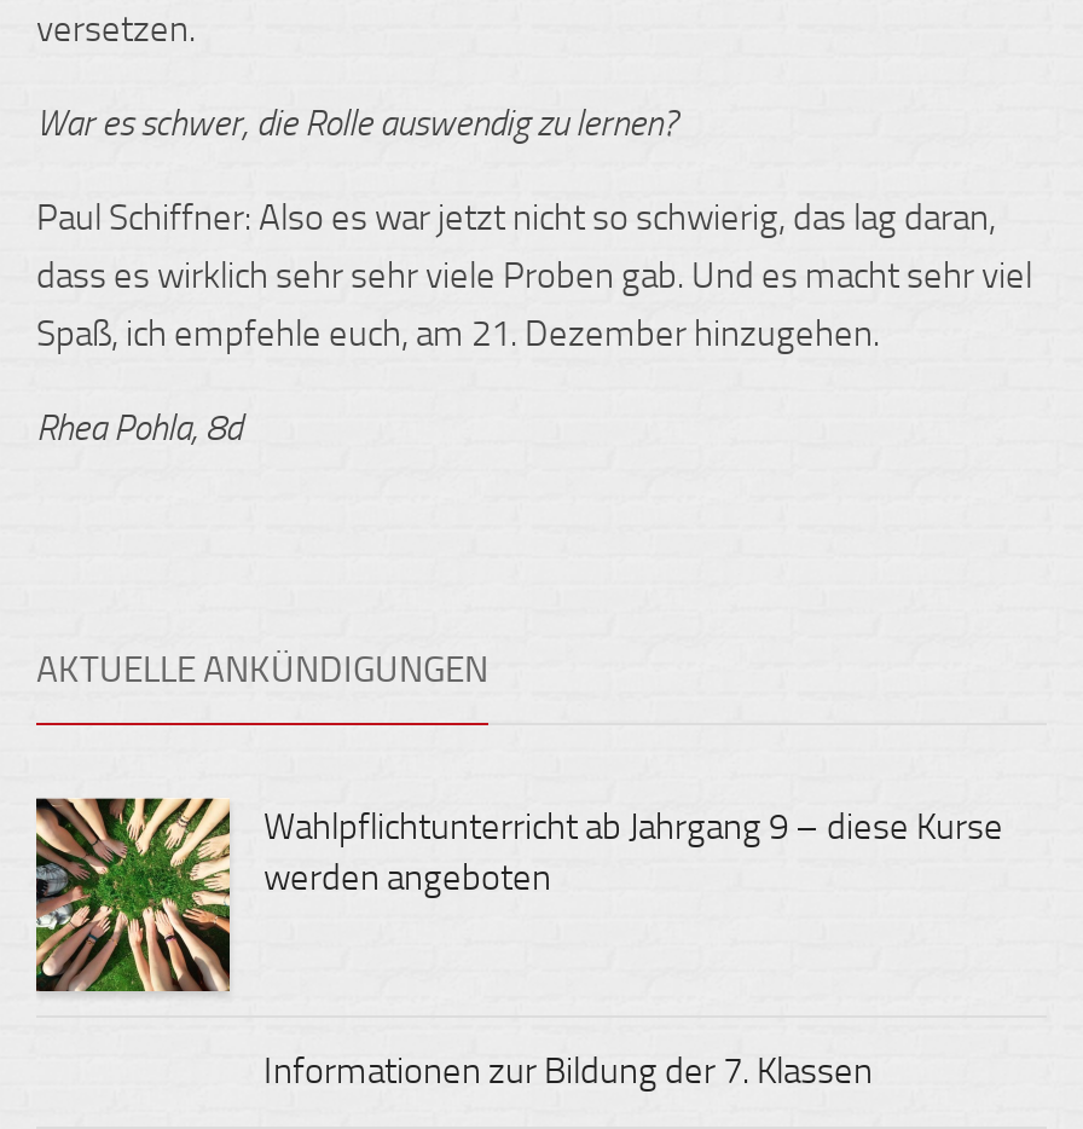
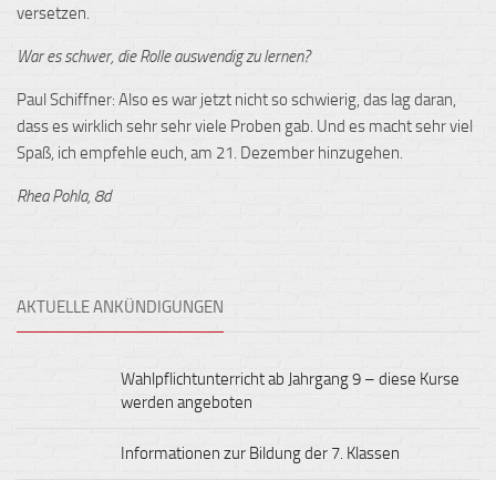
- [image]
